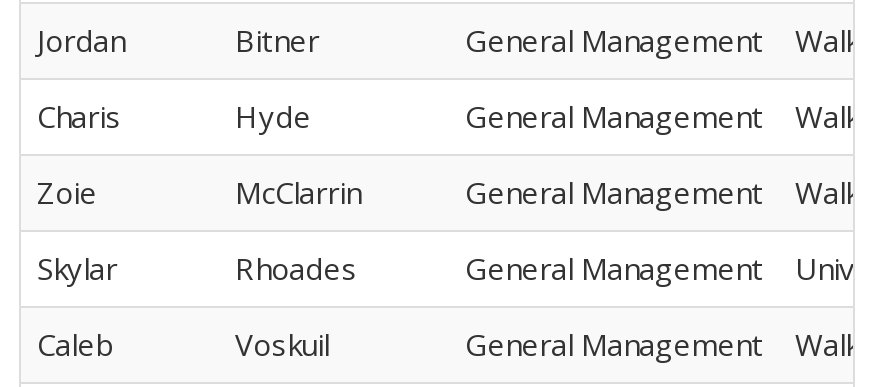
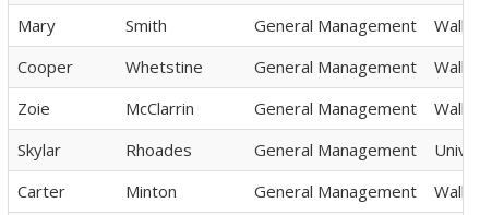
- Jordan
- Bitner
+ Mary
+ Smith

- Charis
- Hyde
+ Cooper
+ Whetstine

- Caleb
- Voskuil
+ Carter
+ Minton
